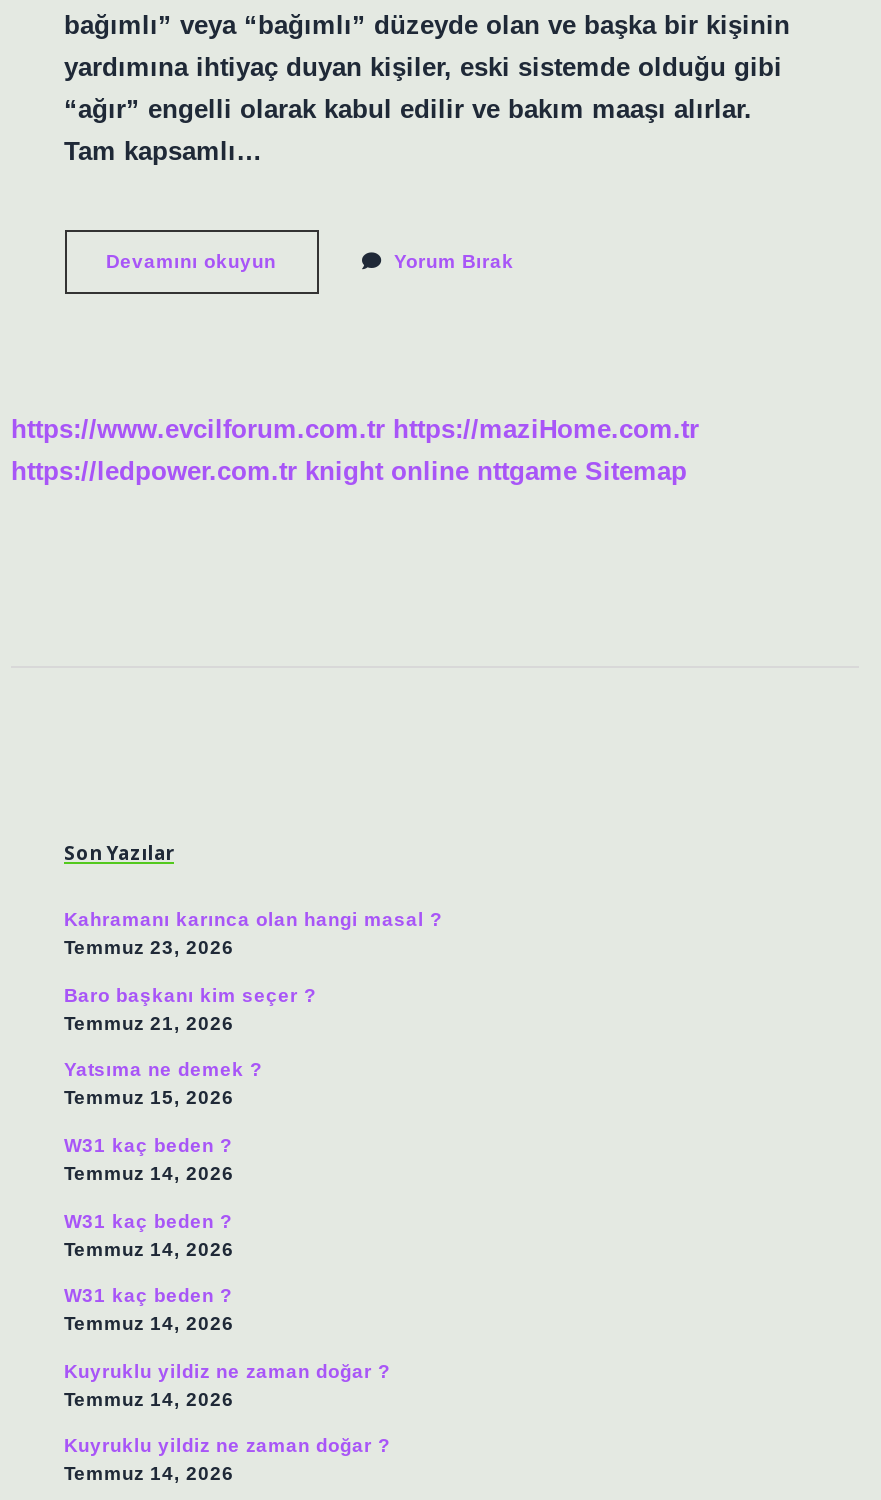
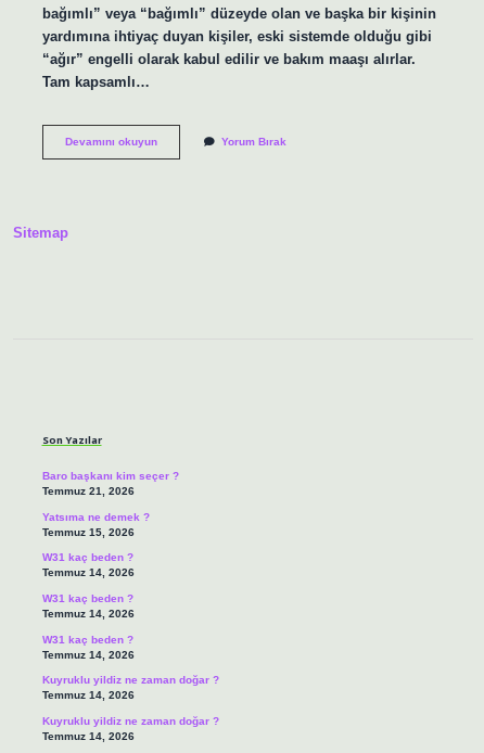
- https://www.evcilforum.com.tr https://maziHome.com.tr
- https://ledpower.com.tr knight online nttgame Sitemap
+ Sitemap

- Kahramanı karınca olan hangi masal ?
- Temmuz 23, 2026
